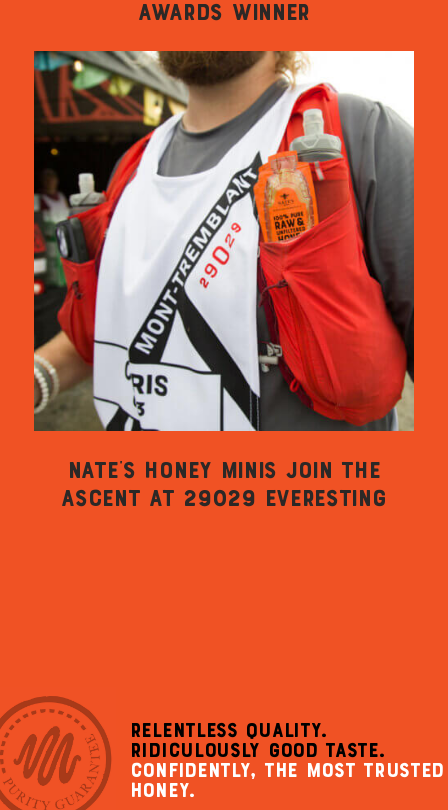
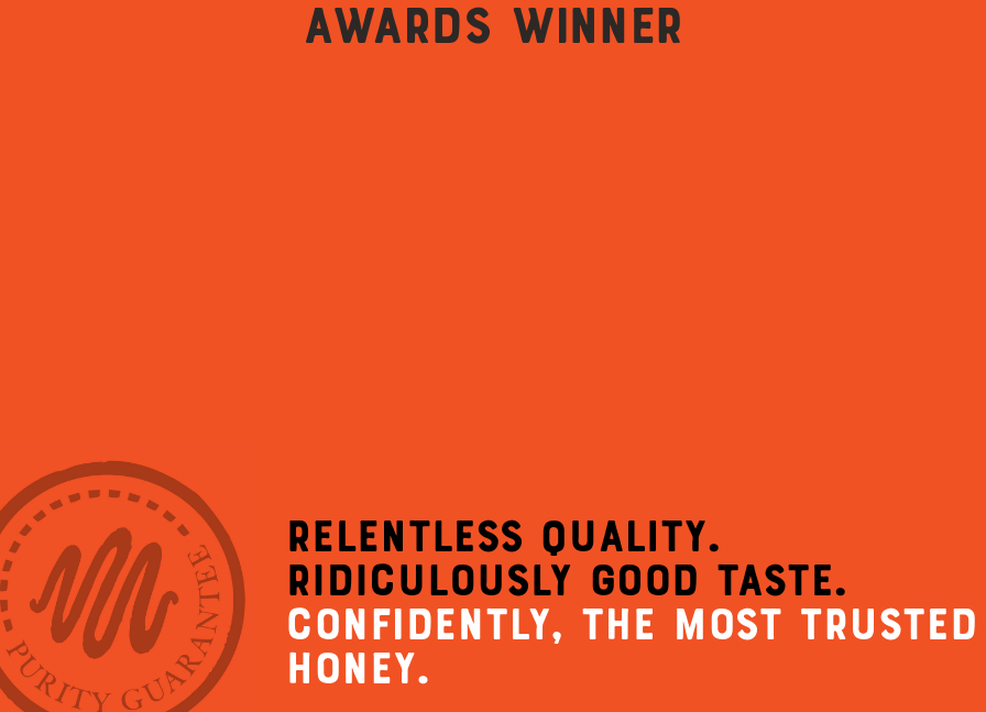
- [image]
- NATE’S HONEY MINIS JOIN THE
- ASCENT AT 29029 EVERESTING
